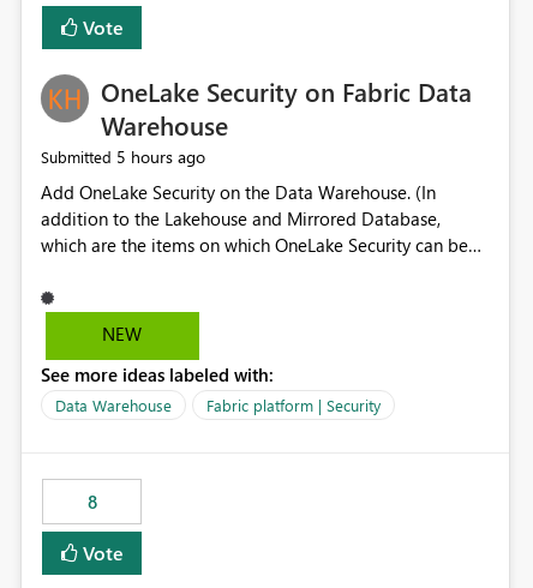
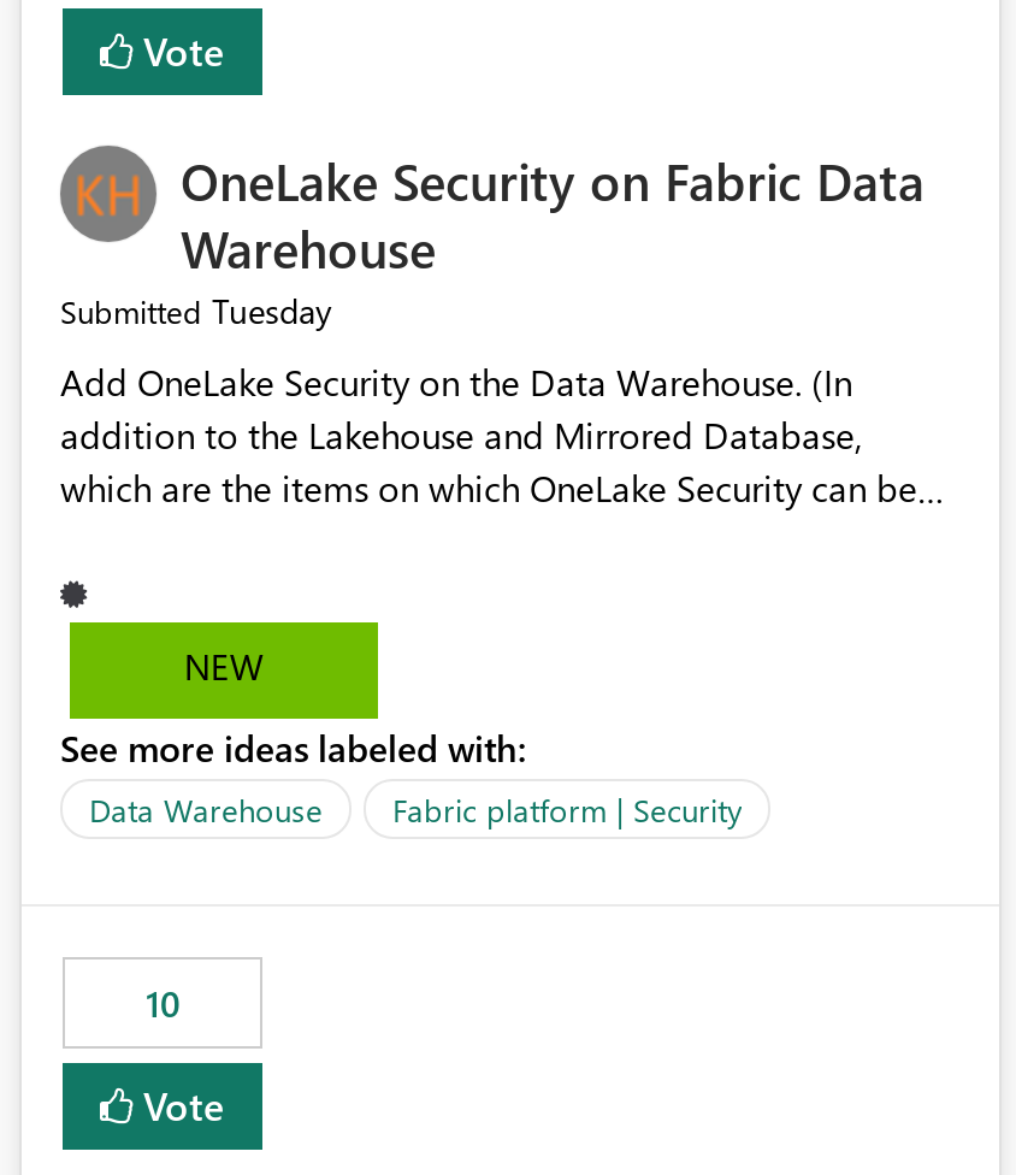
- Submitted 5 hours ago
+ Submitted Tuesday

- 8
+ 10
